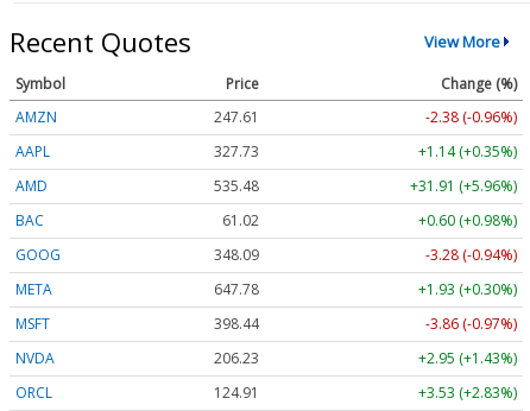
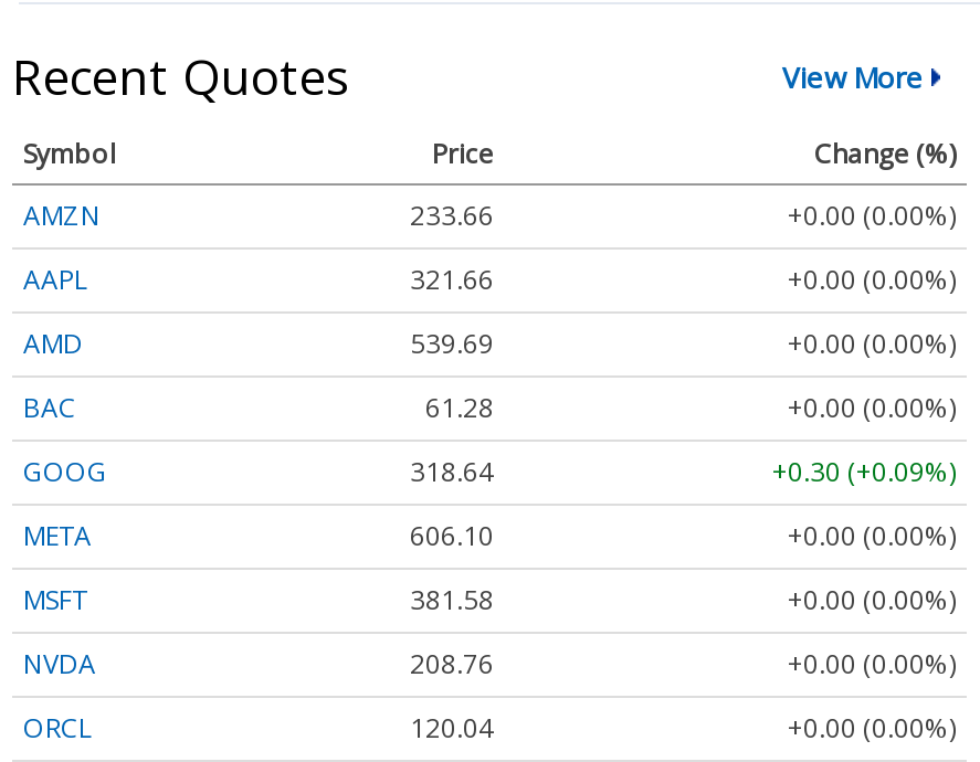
- 247.61
+ 233.66

- -2.38 (-0.96%)
+ +0.00 (0.00%)

- 327.73
+ 321.66

- +1.14 (+0.35%)
+ +0.00 (0.00%)

- 535.48
+ 539.69

- +31.91 (+5.96%)
+ +0.00 (0.00%)

- 61.02
+ 61.28

- +0.60 (+0.98%)
+ +0.00 (0.00%)

- 348.09
+ 318.64

- -3.28 (-0.94%)
+ +0.30 (+0.09%)

- 647.78
+ 606.10

- +1.93 (+0.30%)
+ +0.00 (0.00%)

- 398.44
+ 381.58

- -3.86 (-0.97%)
+ +0.00 (0.00%)

- 206.23
+ 208.76

- +2.95 (+1.43%)
+ +0.00 (0.00%)

- 124.91
+ 120.04

- +3.53 (+2.83%)
+ +0.00 (0.00%)
